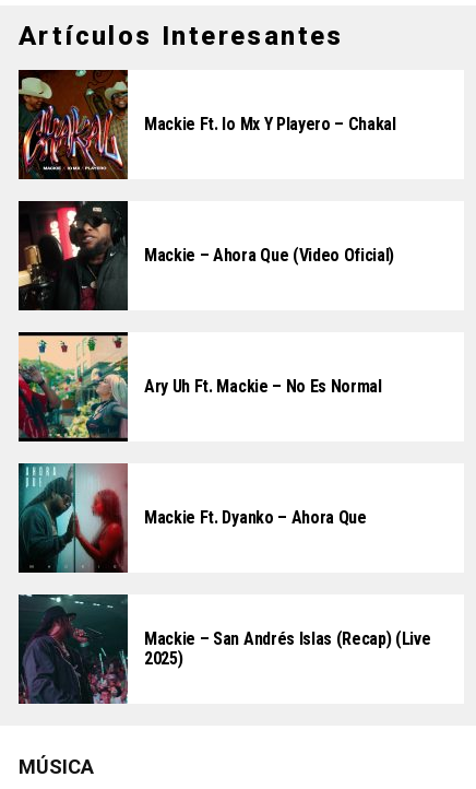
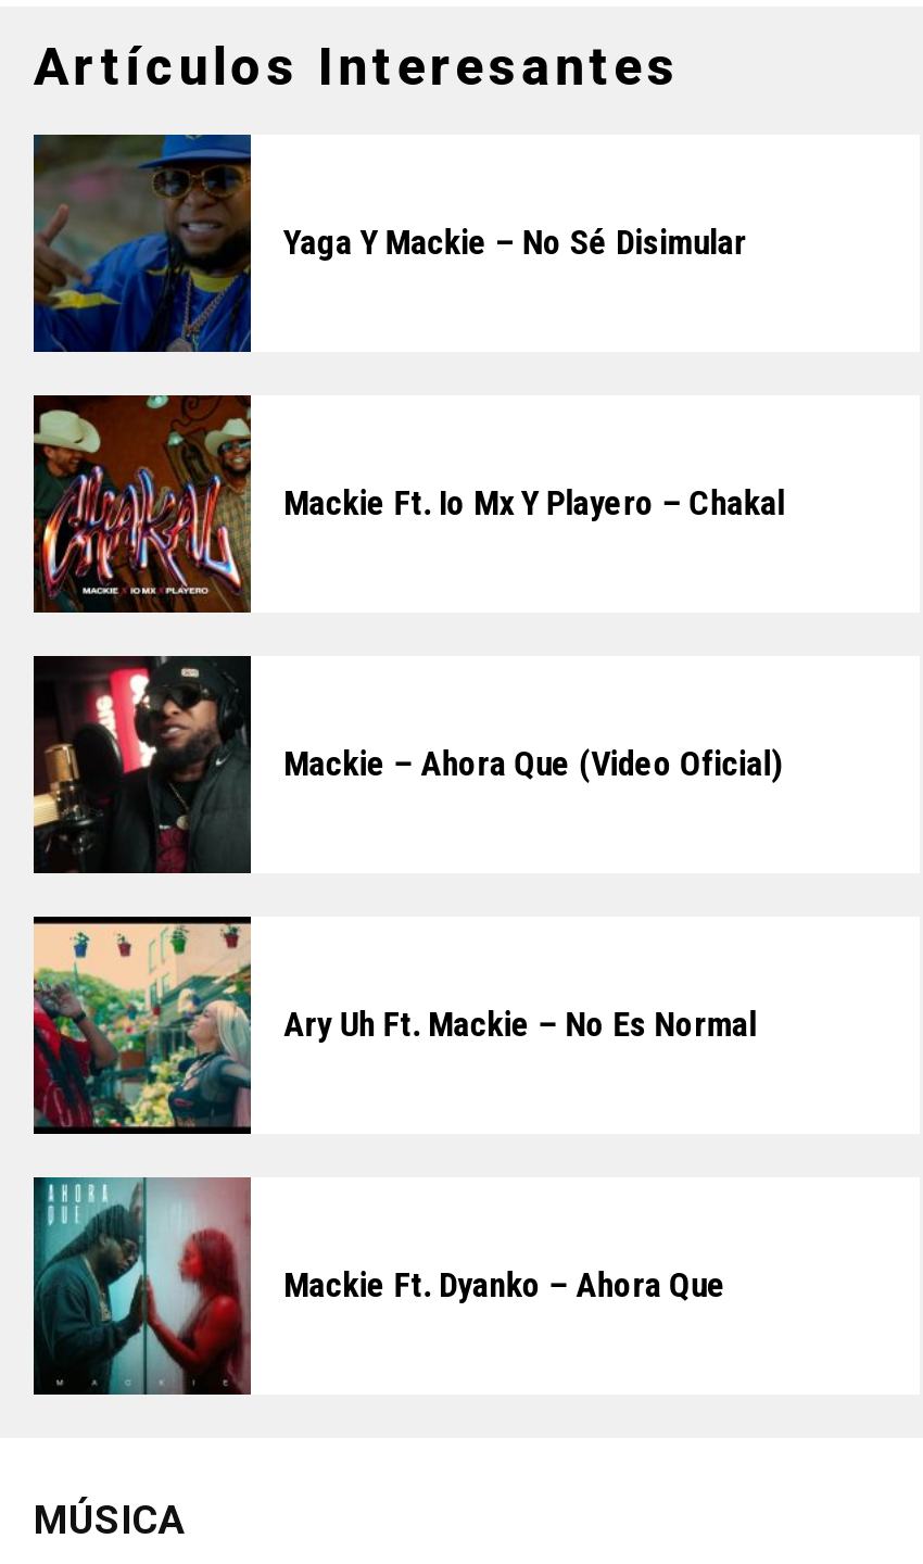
+ [image]
+ Yaga Y Mackie – No Sé Disimular

moved down: [image] | Mackie Ft. Io Mx Y Playero – Chakal | Mackie – Ahora Que (Video Oficial) | Ary Uh Ft. Mackie – No Es Normal | Mackie Ft. Dyanko – Ahora Que

- [image]
- Mackie – San Andrés Islas (Recap) (Live
- 2025)
